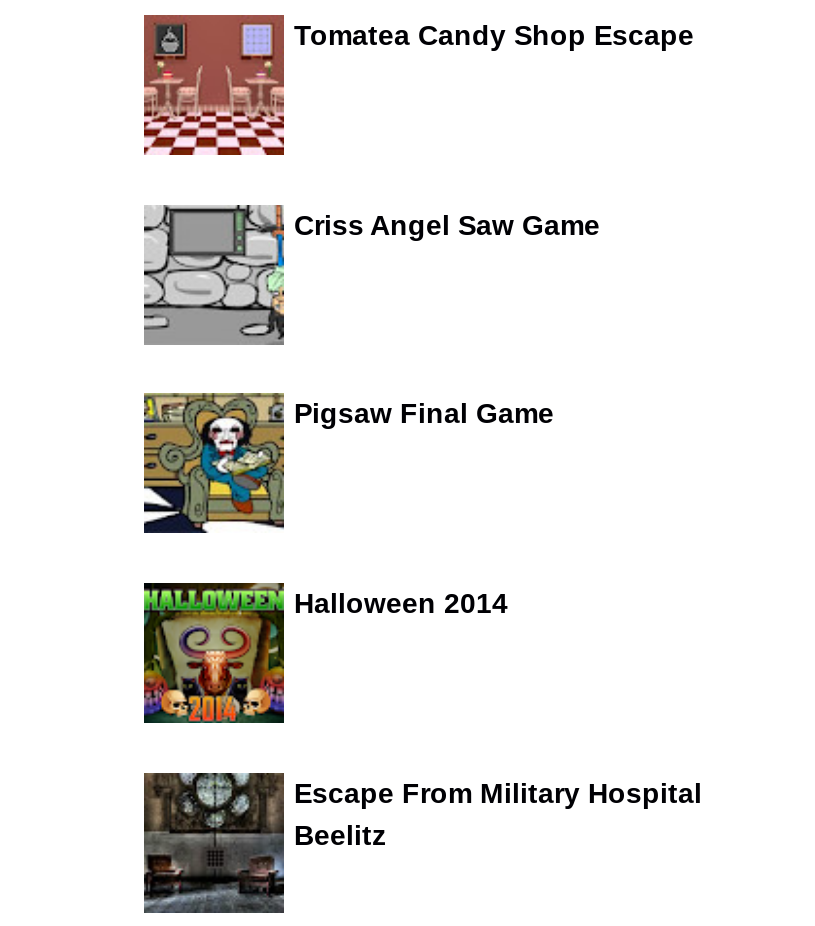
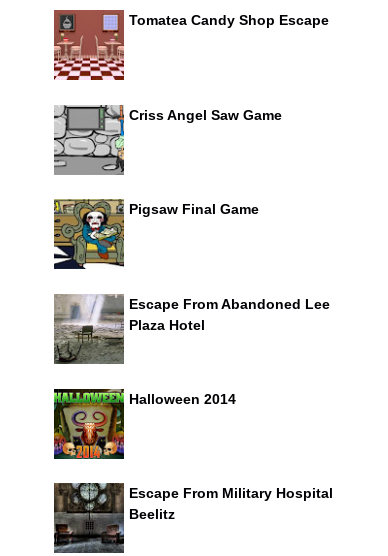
+ [image]
+ Escape From Abandoned Lee
+ Plaza Hotel
